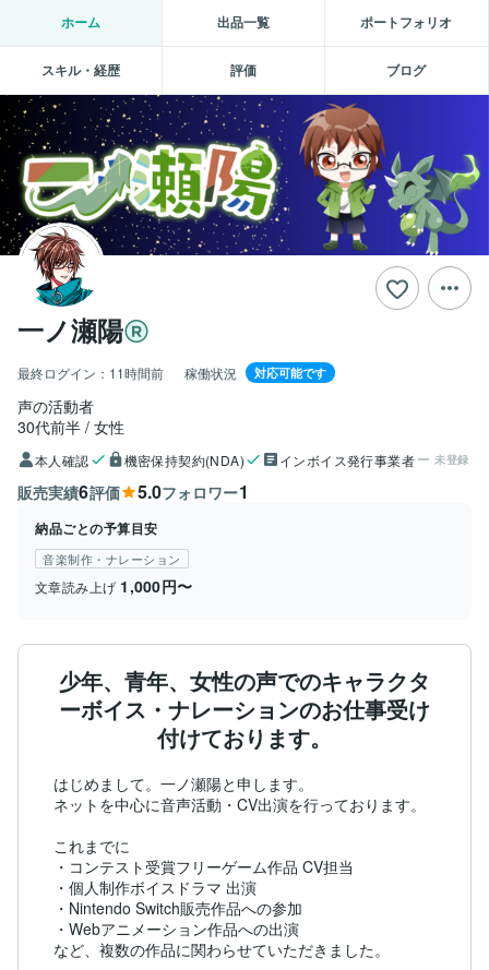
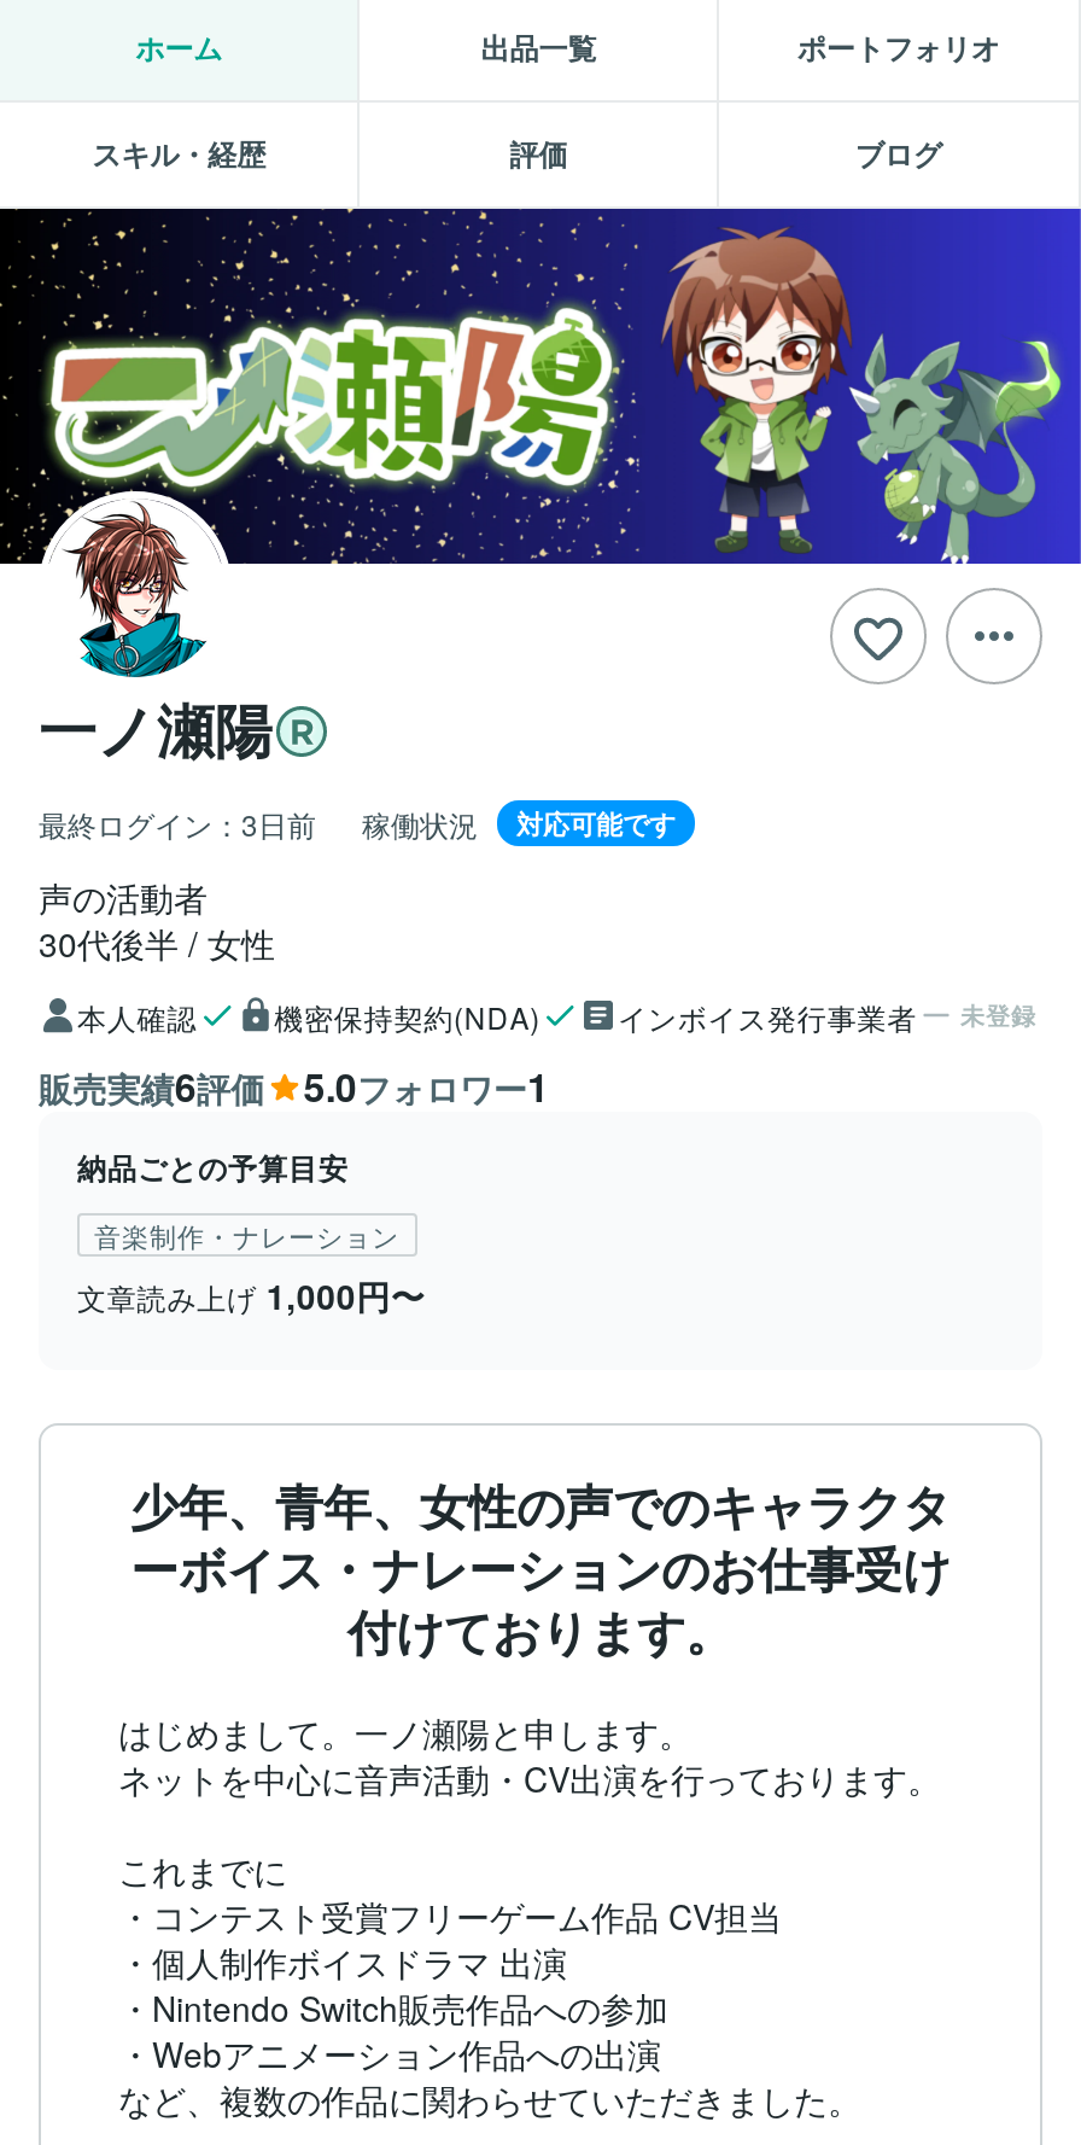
- 最終ログイン：11時間前
+ 最終ログイン：3日前

- 30代前半 女性
+ 30代後半 女性
